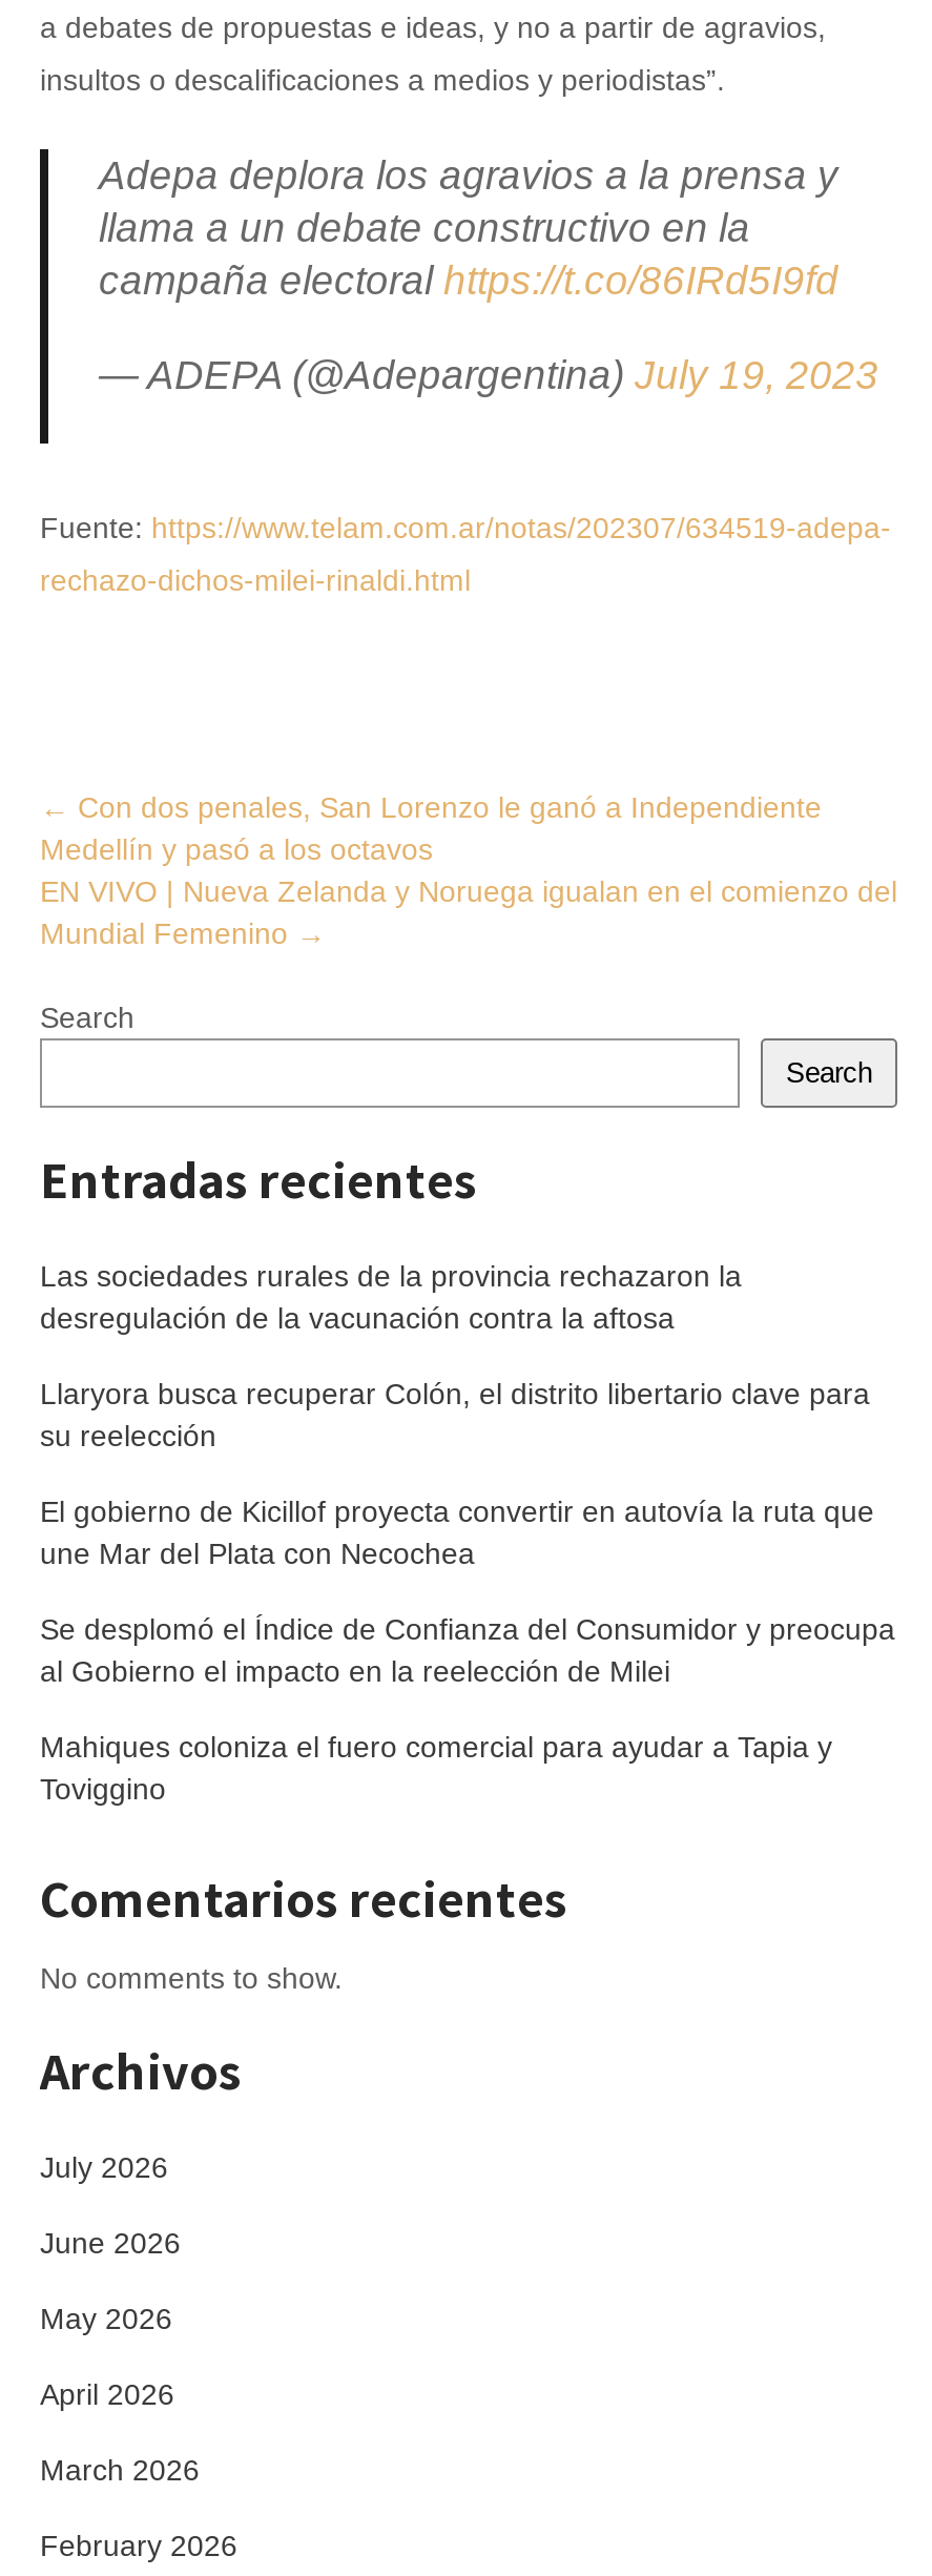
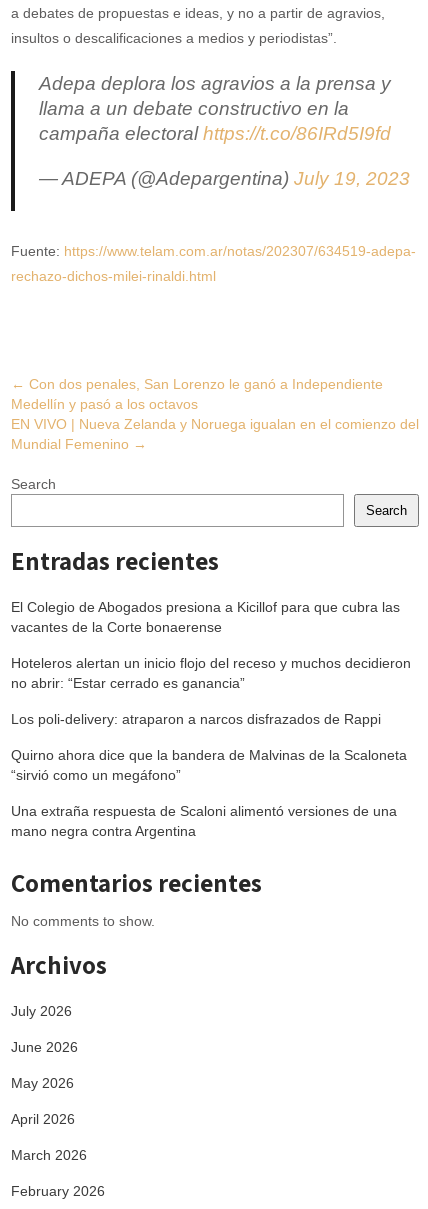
- Las sociedades rurales de la provincia rechazaron la
- desregulación de la vacunación contra la aftosa
+ El Colegio de Abogados presiona a Kicillof para que cubra las
+ vacantes de la Corte bonaerense

- Llaryora busca recuperar Colón, el distrito libertario clave para
- su reelección
+ Hoteleros alertan un inicio flojo del receso y muchos decidieron
+ no abrir: “Estar cerrado es ganancia”

- El gobierno de Kicillof proyecta convertir en autovía la ruta que
- une Mar del Plata con Necochea
+ Los poli-delivery: atraparon a narcos disfrazados de Rappi

- Se desplomó el Índice de Confianza del Consumidor y preocupa
- al Gobierno el impacto en la reelección de Milei
+ Quirno ahora dice que la bandera de Malvinas de la Scaloneta
+ “sirvió como un megáfono”

- Mahiques coloniza el fuero comercial para ayudar a Tapia y
- Toviggino
+ Una extraña respuesta de Scaloni alimentó versiones de una
+ mano negra contra Argentina
